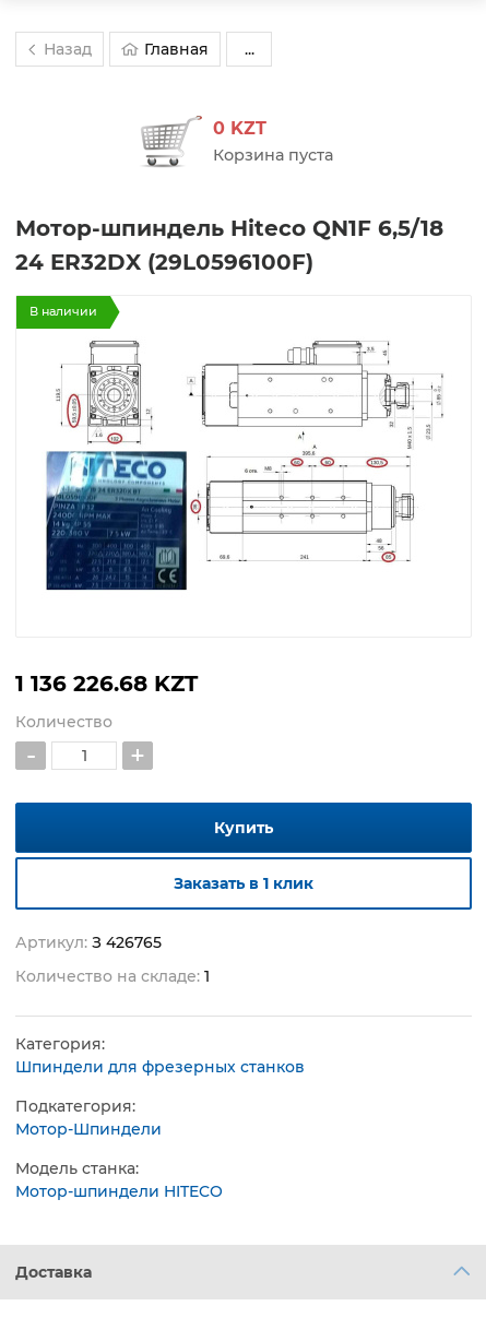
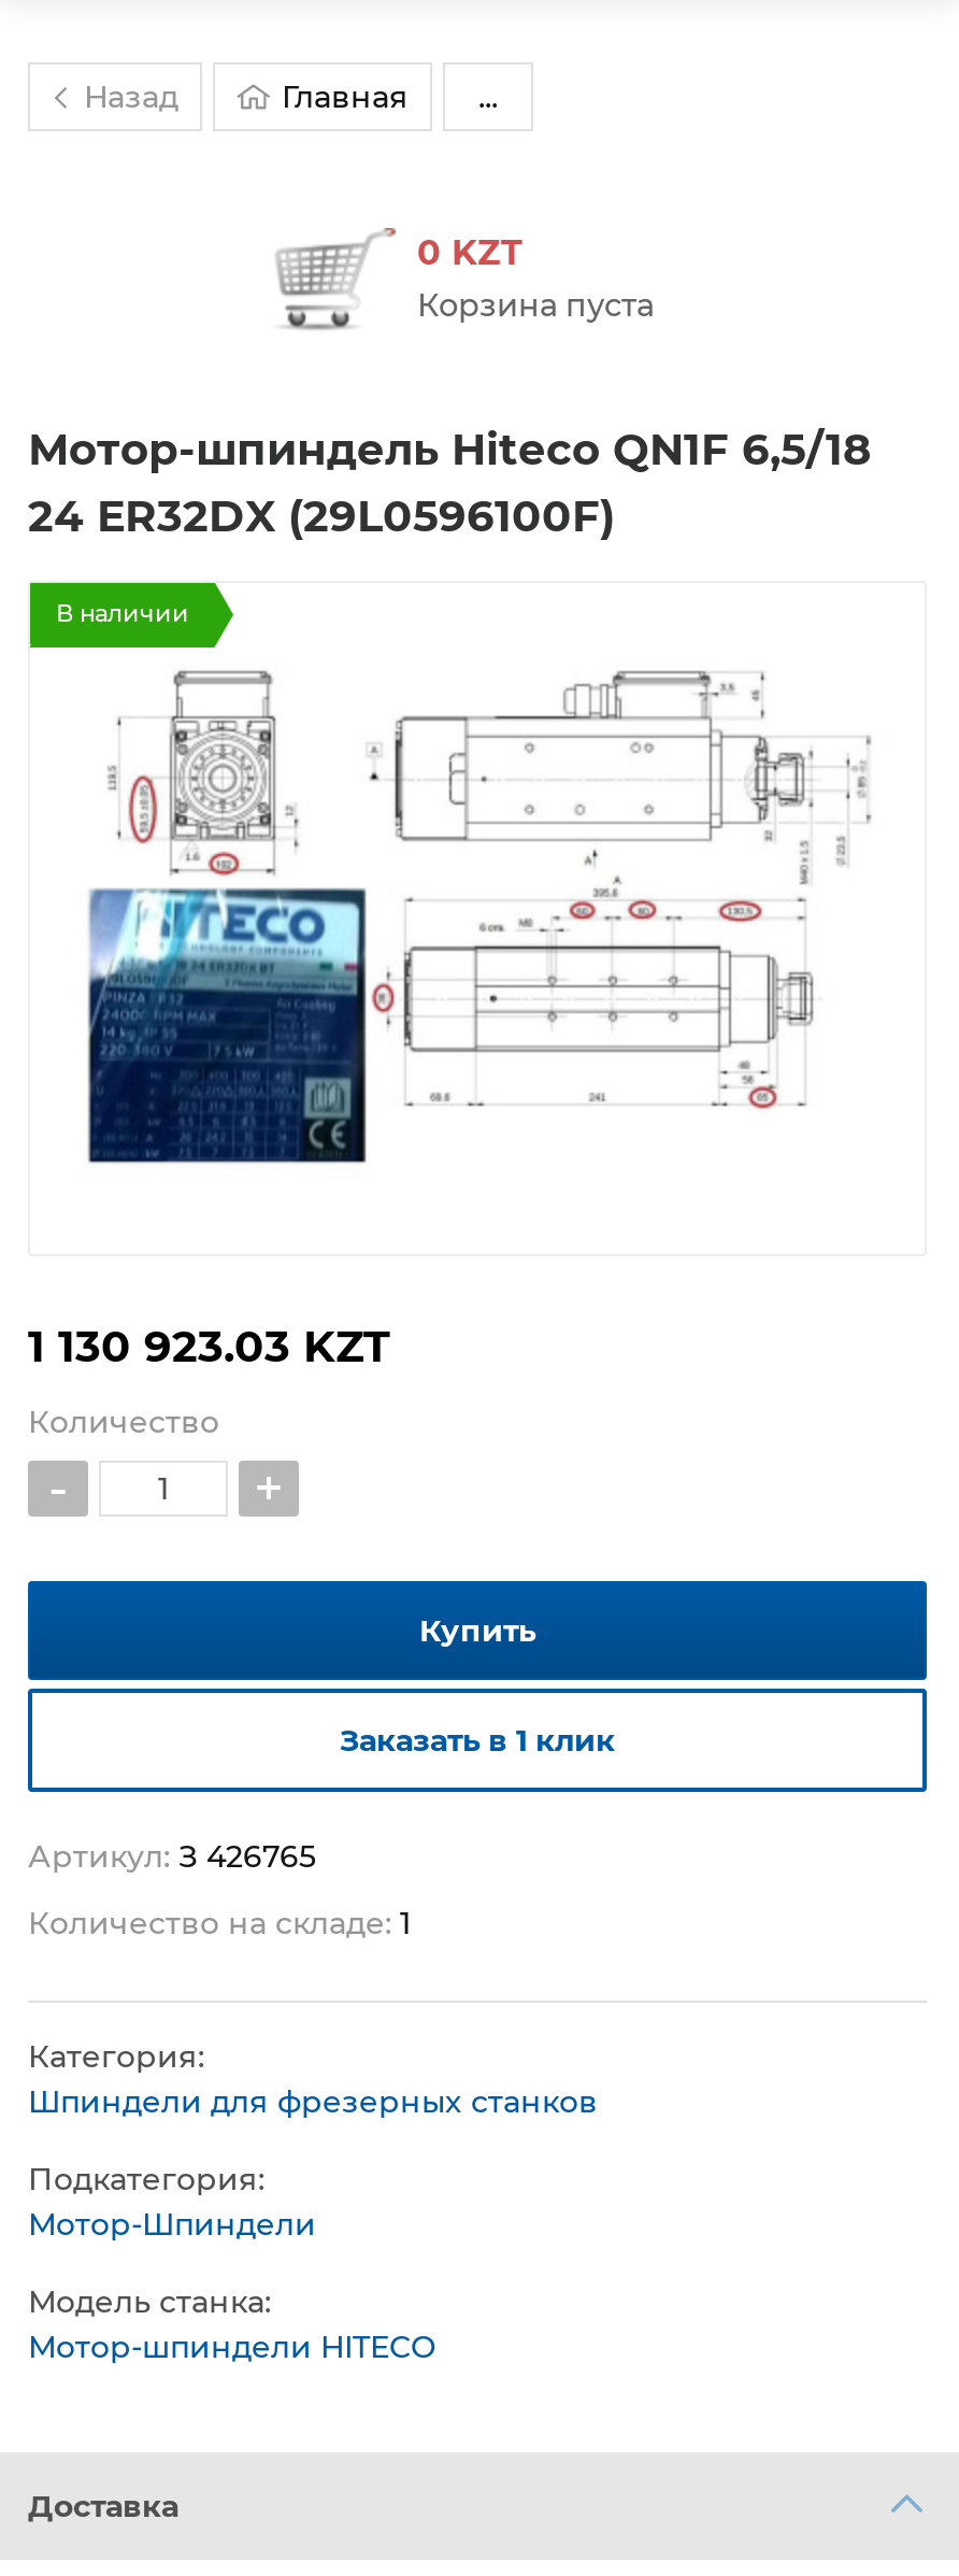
- 1 136 226.68 KZT
+ 1 130 923.03 KZT
